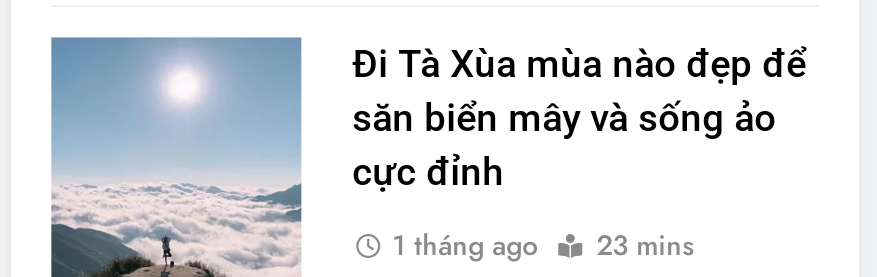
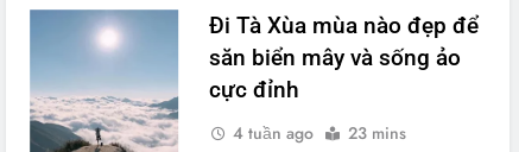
- 1 tháng ago 23 mins
+ 4 tuần ago 23 mins
